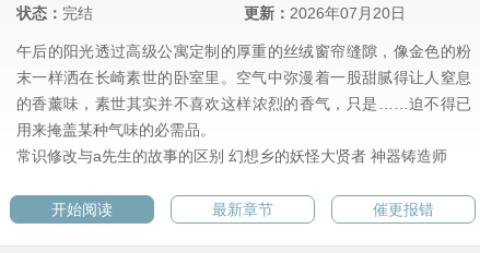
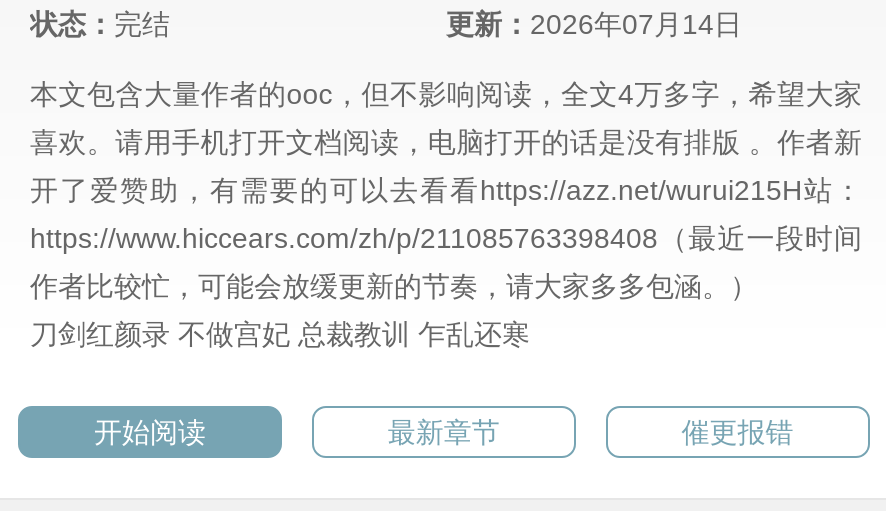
- 更新：2026年07月20日
- 午后的阳光透过高级公寓定制的厚重的丝绒窗帘缝隙，像金色的粉
- 末一样洒在长崎素世的卧室里。空气中弥漫着一股甜腻得让人窒息
- 的香薰味，素世其实并不喜欢这样浓烈的香气，只是……迫不得已
- 用来掩盖某种气味的必需品。
- 常识修改与a先生的故事的区别 幻想乡的妖怪大贤者 神器铸造师
+ 更新：2026年07月14日
+ 本文包含大量作者的ooc，但不影响阅读，全文4万多字，希望大家
+ 喜欢。请用手机打开文档阅读，电脑打开的话是没有排版 。作者新
+ 开了爱赞助，有需要的可以去看看https://azz.net/wurui215H站：
+ https://www.hiccears.com/zh/p/211085763398408（最近一段时间
+ 作者比较忙，可能会放缓更新的节奏，请大家多多包涵。）
+ 刀剑红颜录 不做宫妃 总裁教训 乍乱还寒
